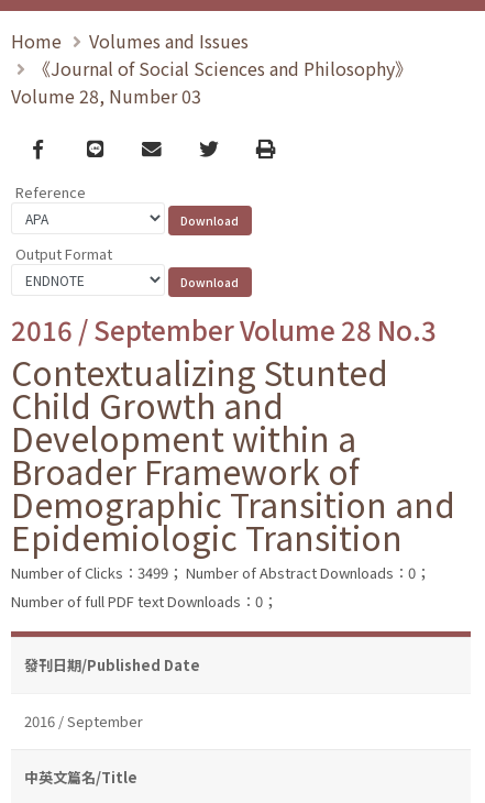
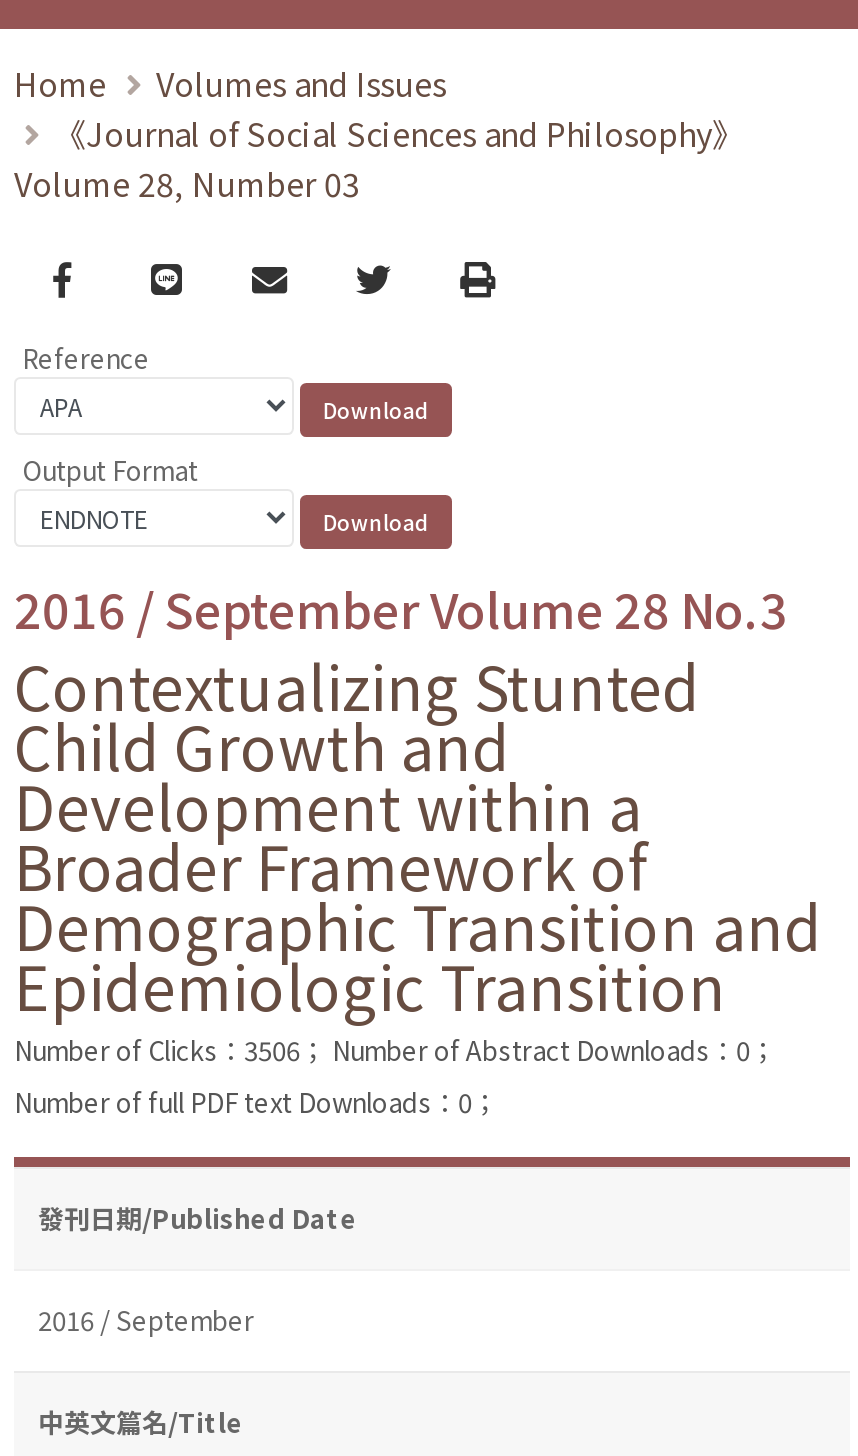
- Number of Clicks：3499； Number of Abstract Downloads：0；
+ Number of Clicks：3506； Number of Abstract Downloads：0；
